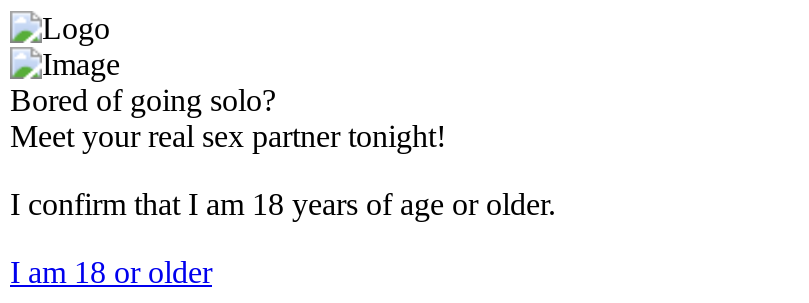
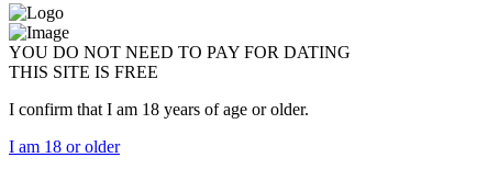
- Bored of going solo?
- Meet your real sex partner tonight!
+ YOU DO NOT NEED TO PAY FOR DATING
+ THIS SITE IS FREE
